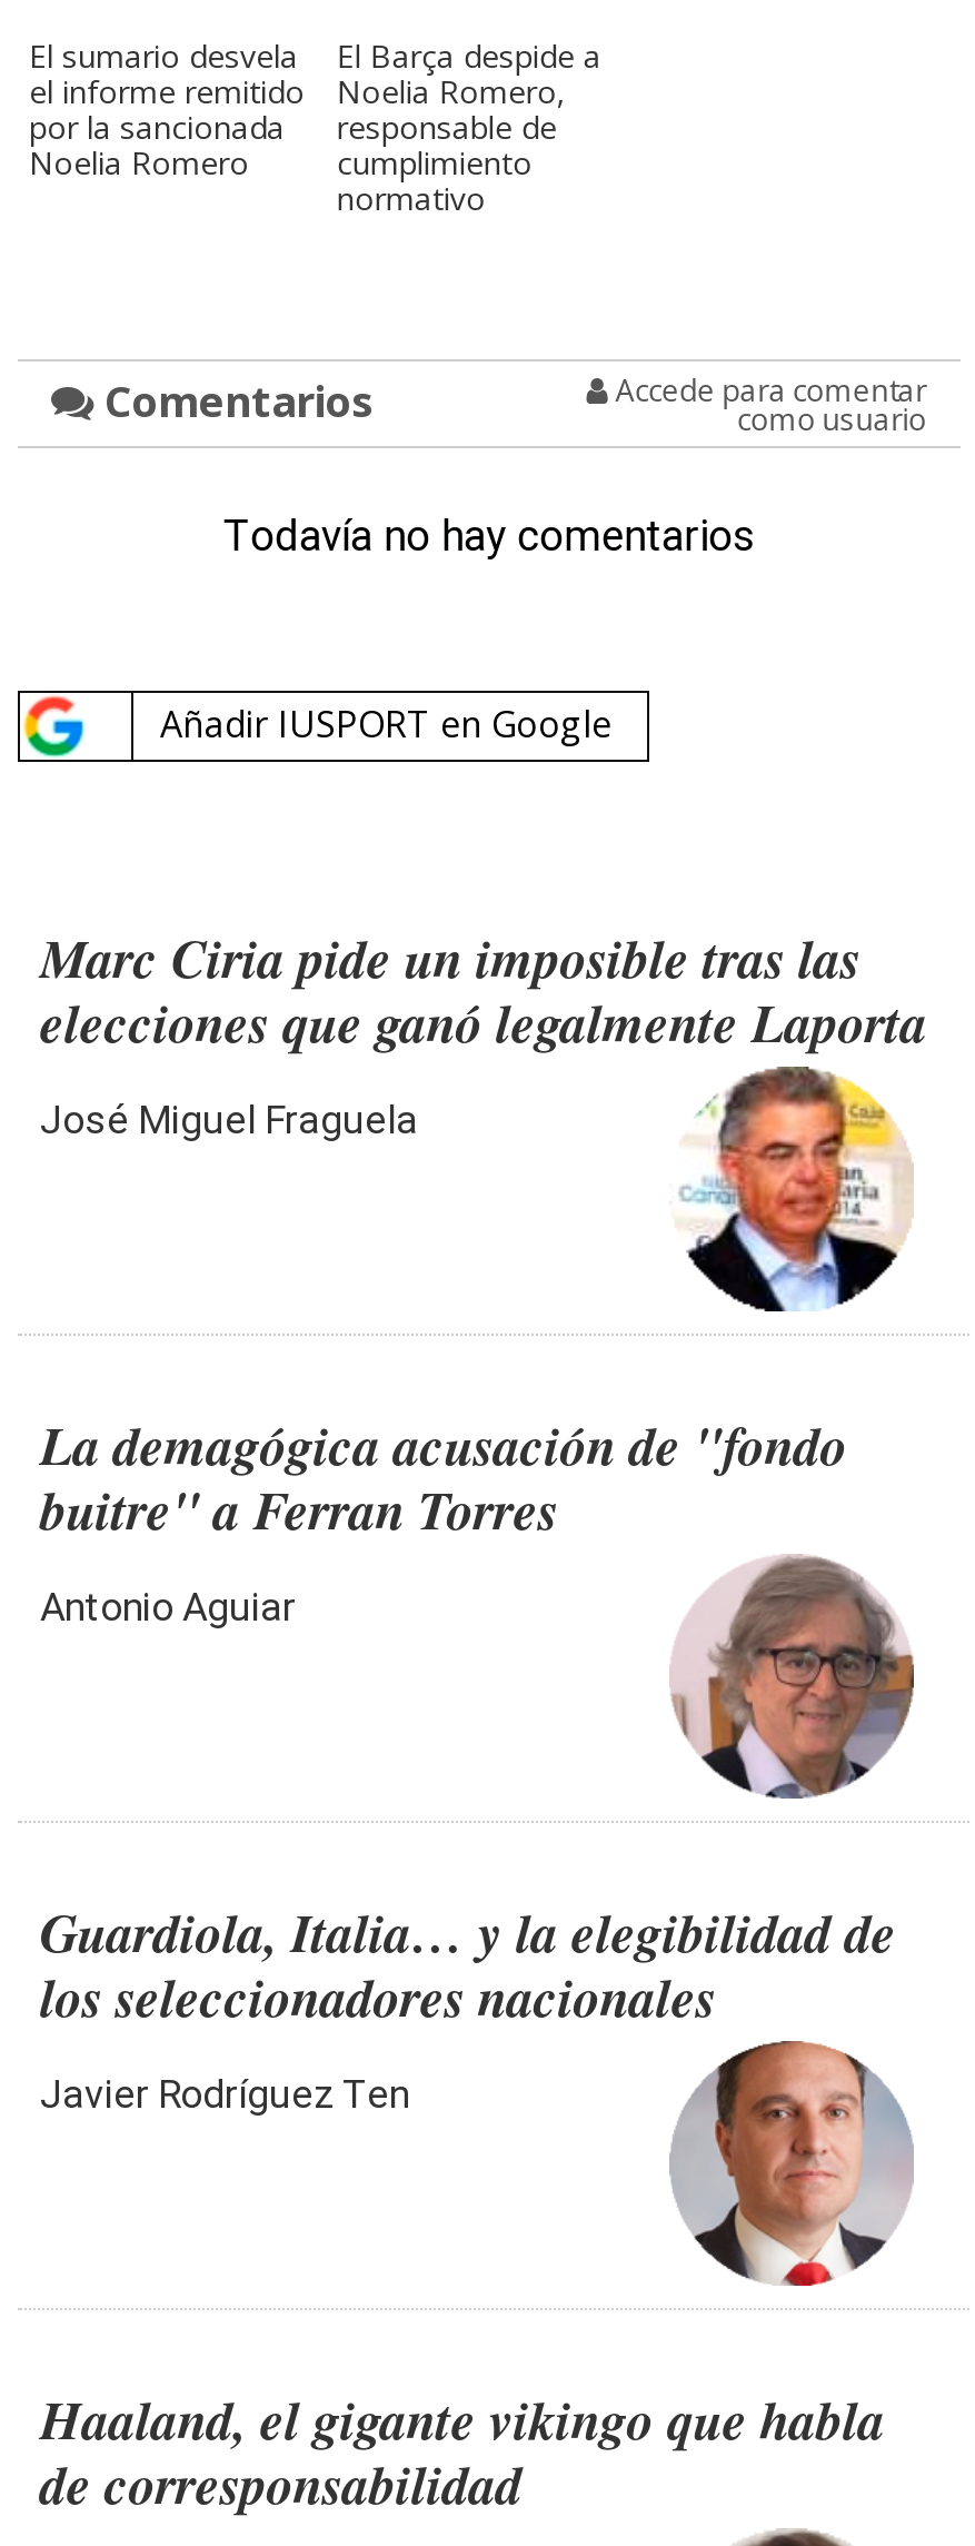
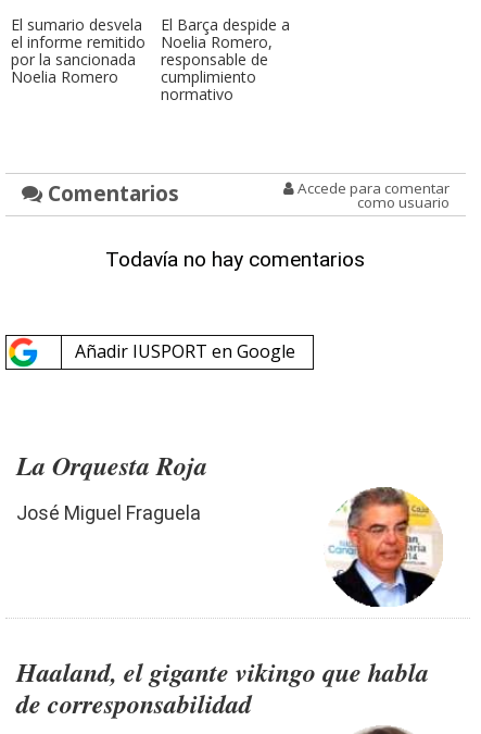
- Marc Ciria pide un imposible tras las
- elecciones que ganó legalmente Laporta
+ La Orquesta Roja

- [image]
- La demagógica acusación de "fondo
- buitre" a Ferran Torres
- Antonio Aguiar

- [image]
- Guardiola, Italia… y la elegibilidad de
- los seleccionadores nacionales
- Javier Rodríguez Ten
